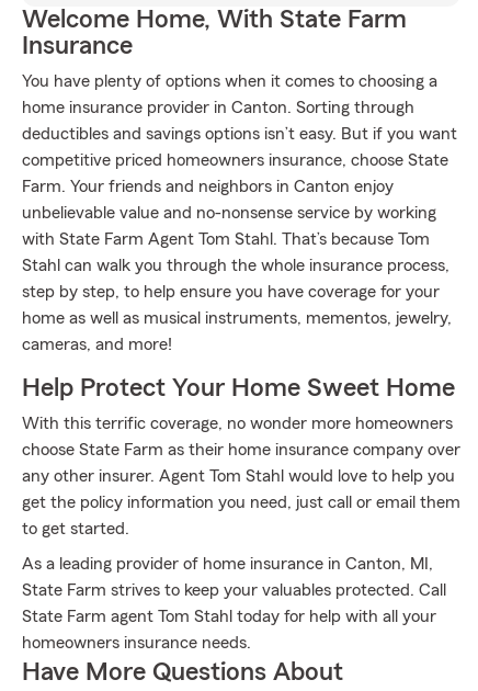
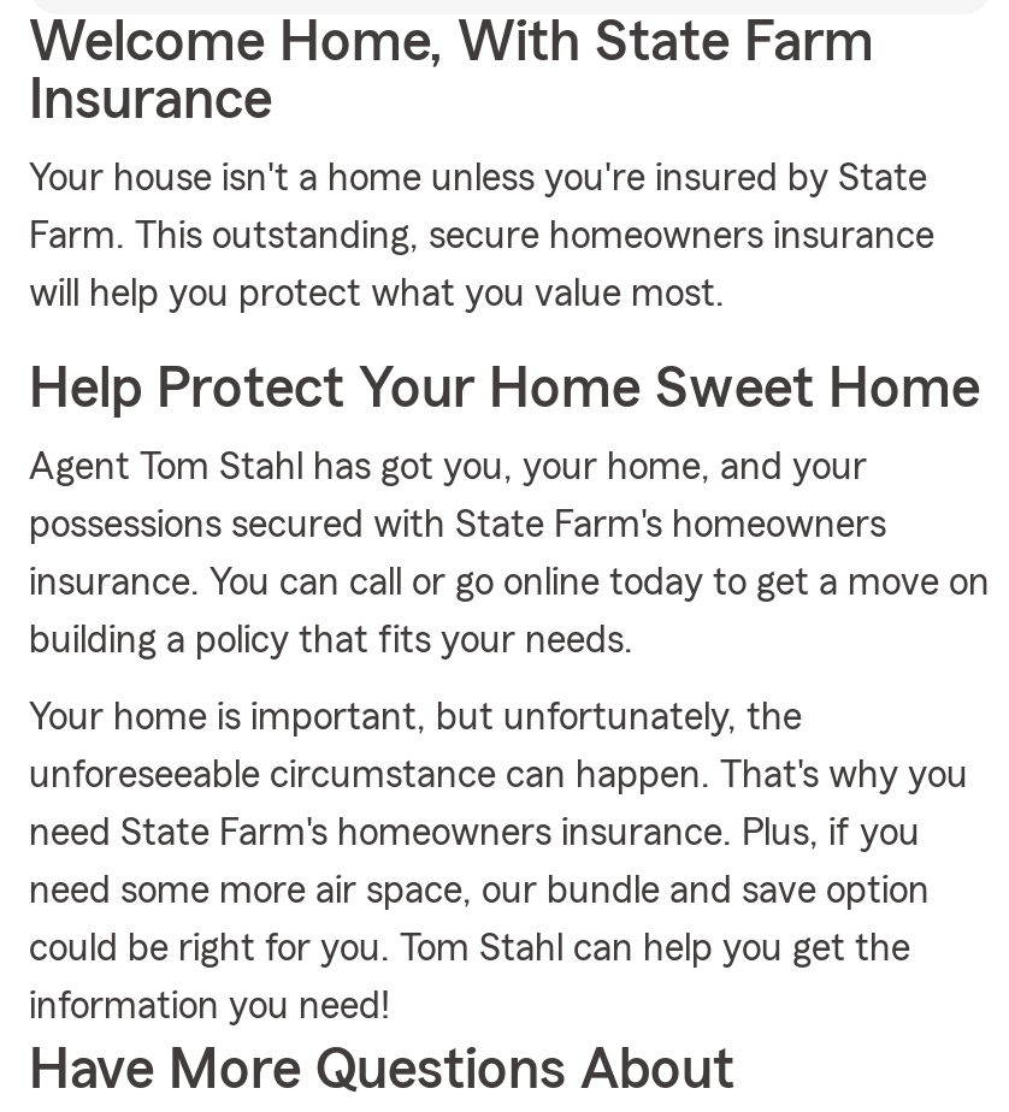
- You have plenty of options when it comes to choosing a
- home insurance provider in Canton. Sorting through
- deductibles and savings options isn’t easy. But if you want
- competitive priced homeowners insurance, choose State
- Farm. Your friends and neighbors in Canton enjoy
- unbelievable value and no-nonsense service by working
- with State Farm Agent Tom Stahl. That’s because Tom
- Stahl can walk you through the whole insurance process,
- step by step, to help ensure you have coverage for your
- home as well as musical instruments, mementos, jewelry,
- cameras, and more!
+ Your house isn't a home unless you're insured by State
+ Farm. This outstanding, secure homeowners insurance
+ will help you protect what you value most.

moved up: Help Protect Your Home Sweet Home

- With this terrific coverage, no wonder more homeowners
- choose State Farm as their home insurance company over
- any other insurer. Agent Tom Stahl would love to help you
- get the policy information you need, just call or email them
- to get started.
- As a leading provider of home insurance in Canton, MI,
- State Farm strives to keep your valuables protected. Call
- State Farm agent Tom Stahl today for help with all your
- homeowners insurance needs.
+ Agent Tom Stahl has got you, your home, and your
+ possessions secured with State Farm's homeowners
+ insurance. You can call or go online today to get a move on
+ building a policy that fits your needs.
+ Your home is important, but unfortunately, the
+ unforeseeable circumstance can happen. That's why you
+ need State Farm's homeowners insurance. Plus, if you
+ need some more air space, our bundle and save option
+ could be right for you. Tom Stahl can help you get the
+ information you need!
